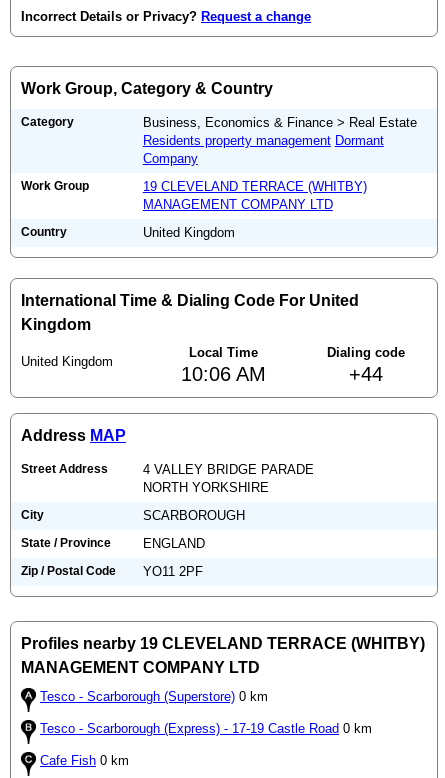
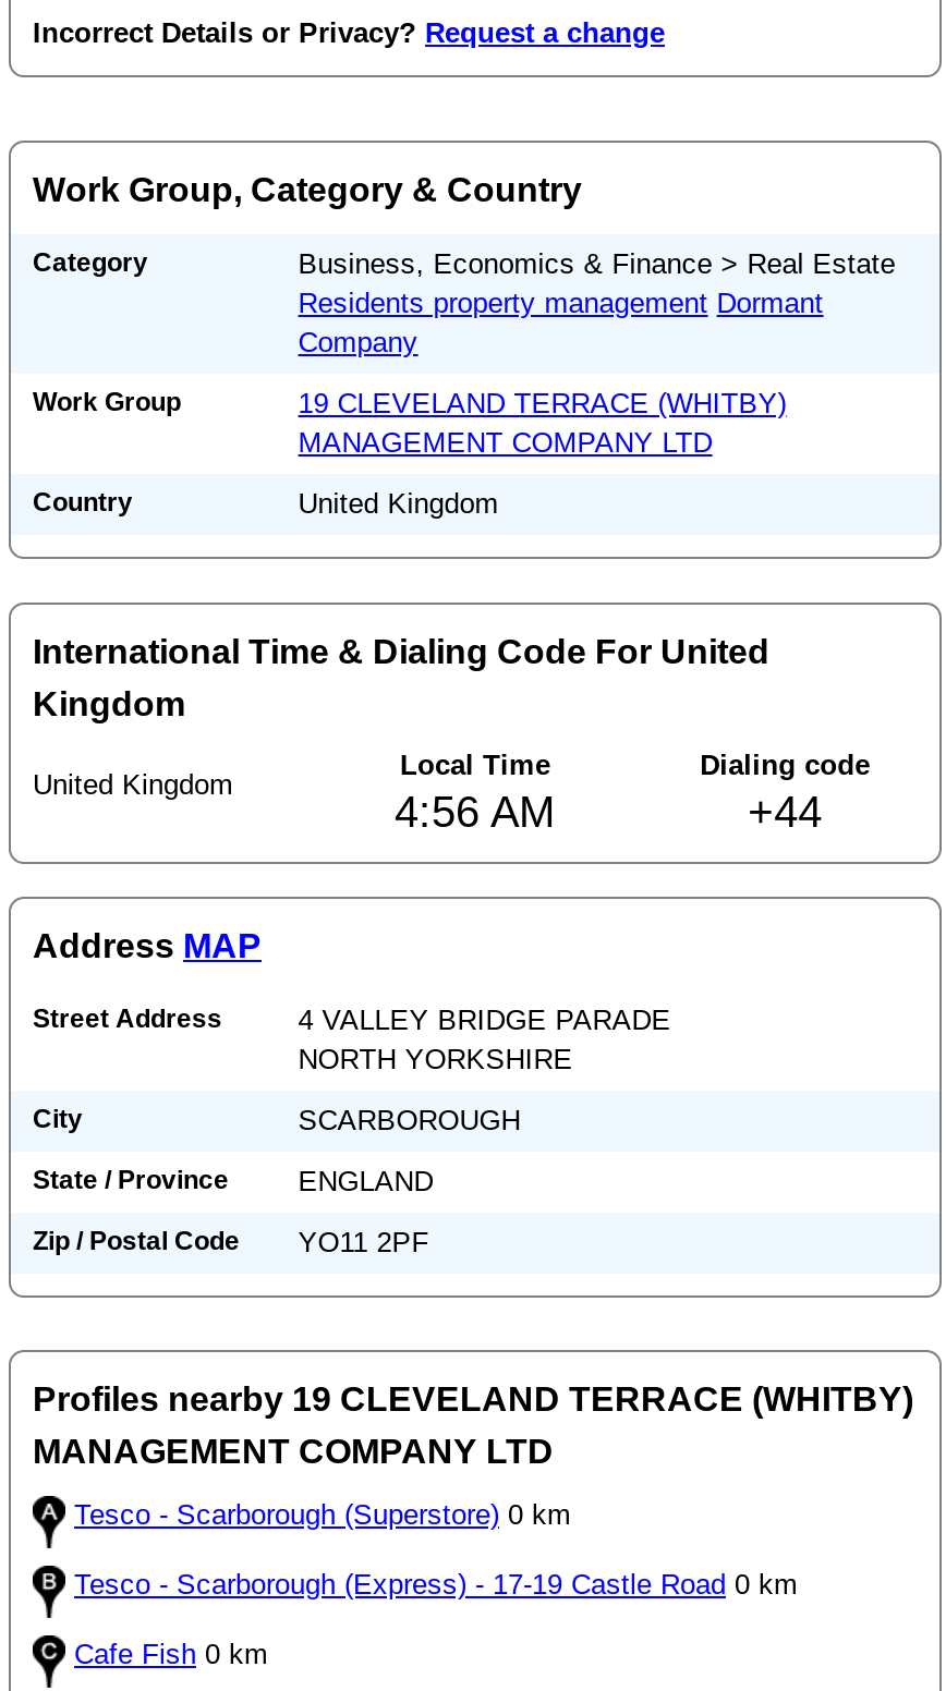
- 10:06 AM
+ 4:56 AM
